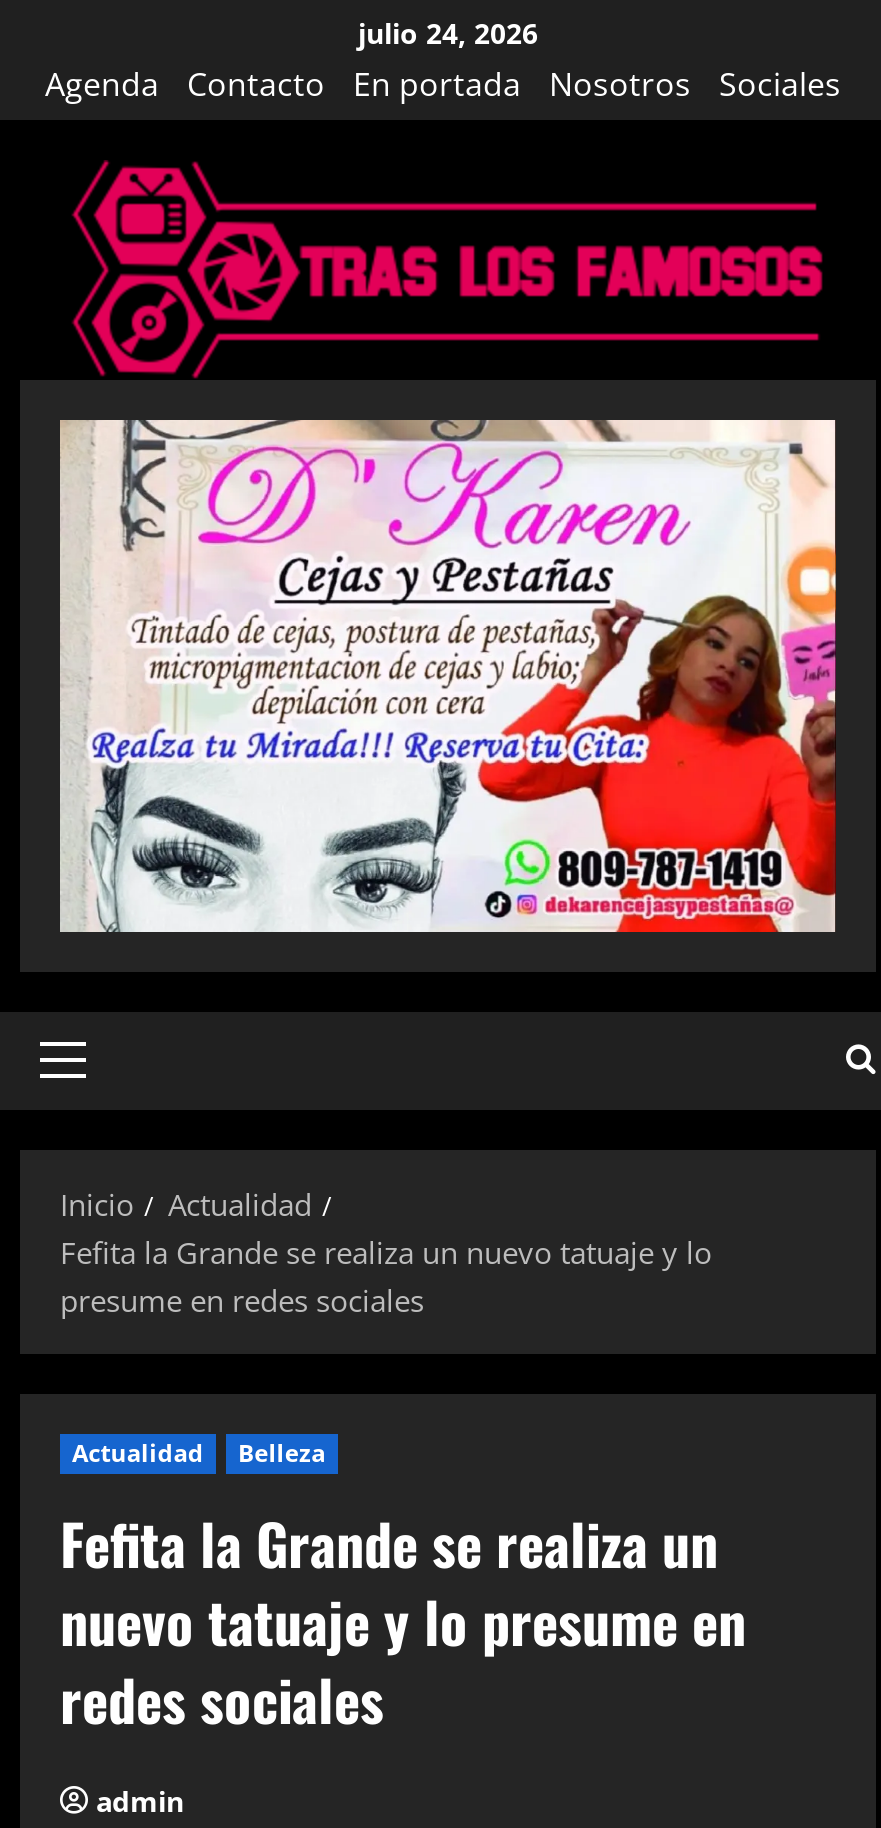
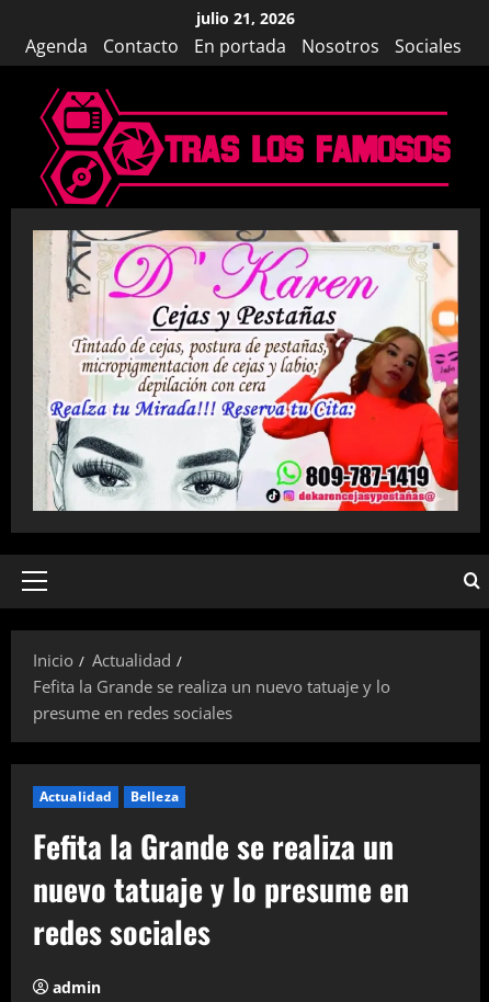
- julio 24, 2026
+ julio 21, 2026
